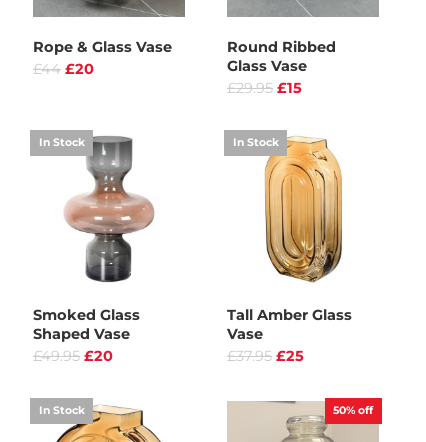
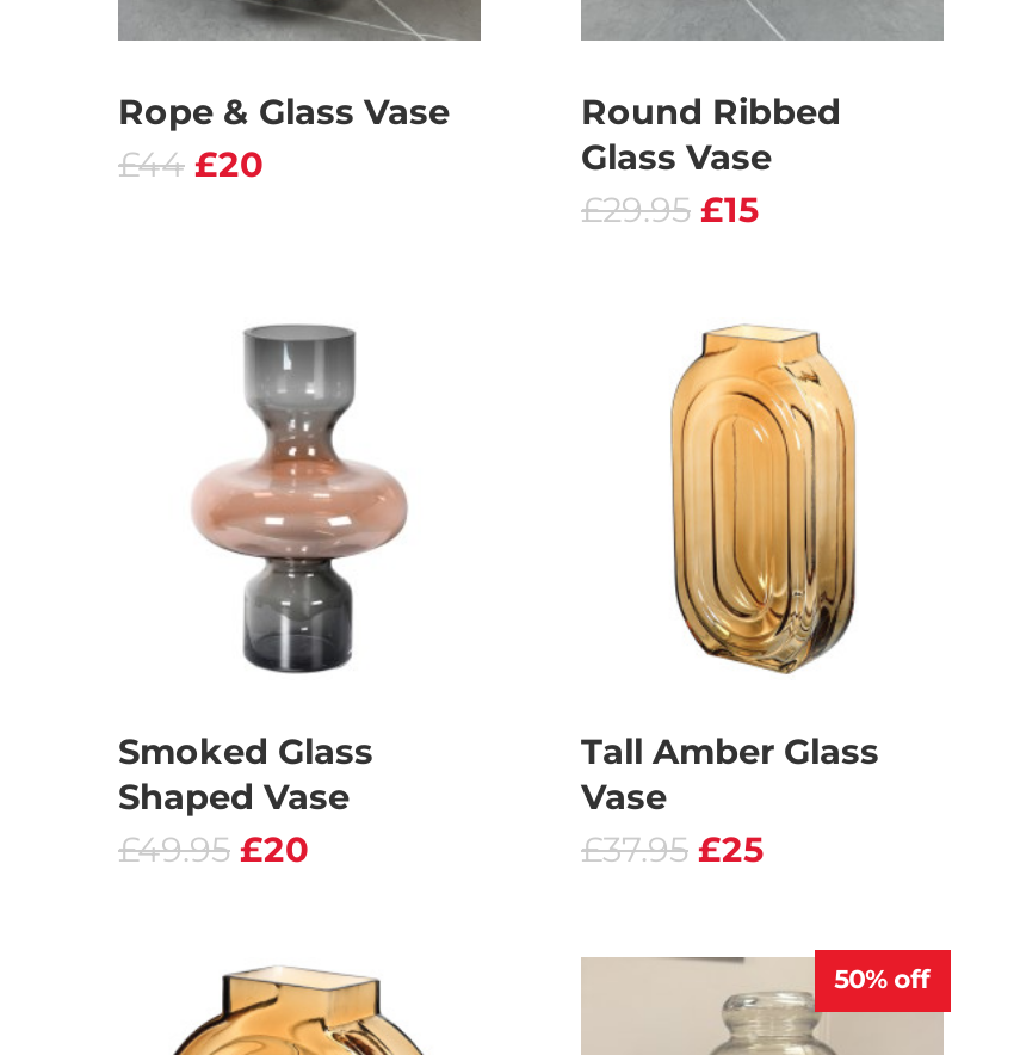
- In Stock

- In Stock

- In Stock
